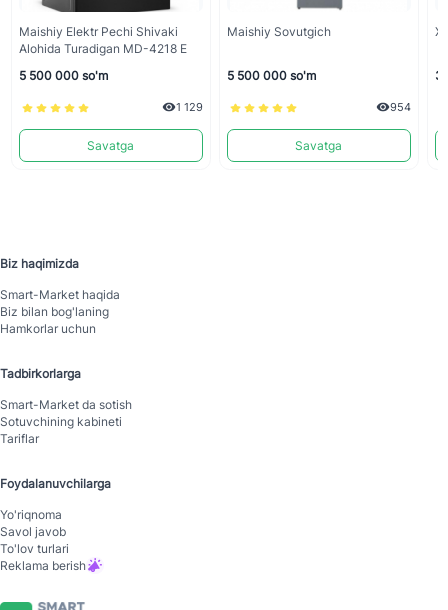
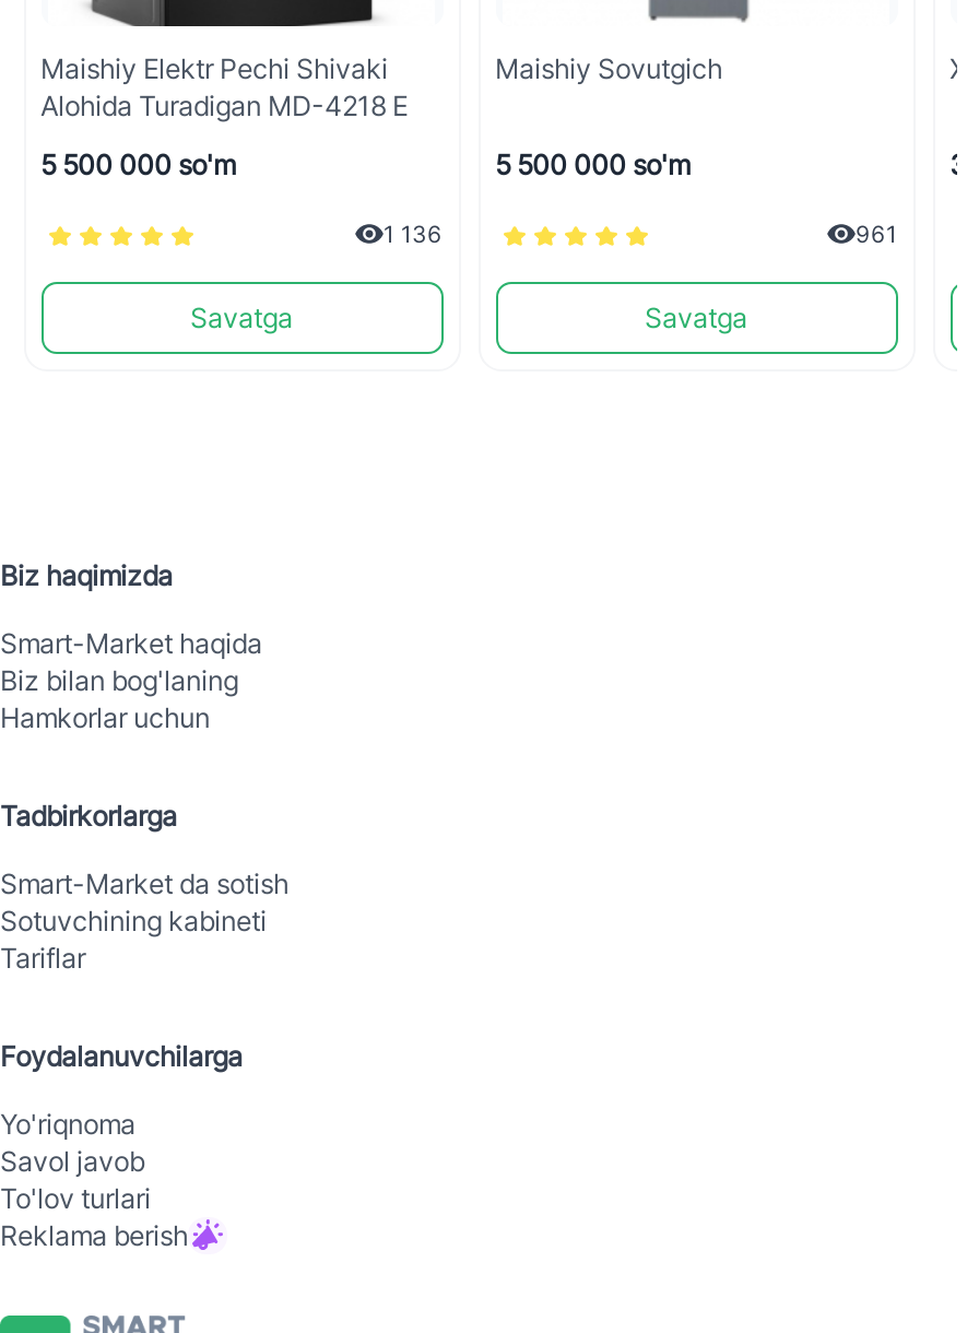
- 1 129
+ 1 136

- 954
+ 961
